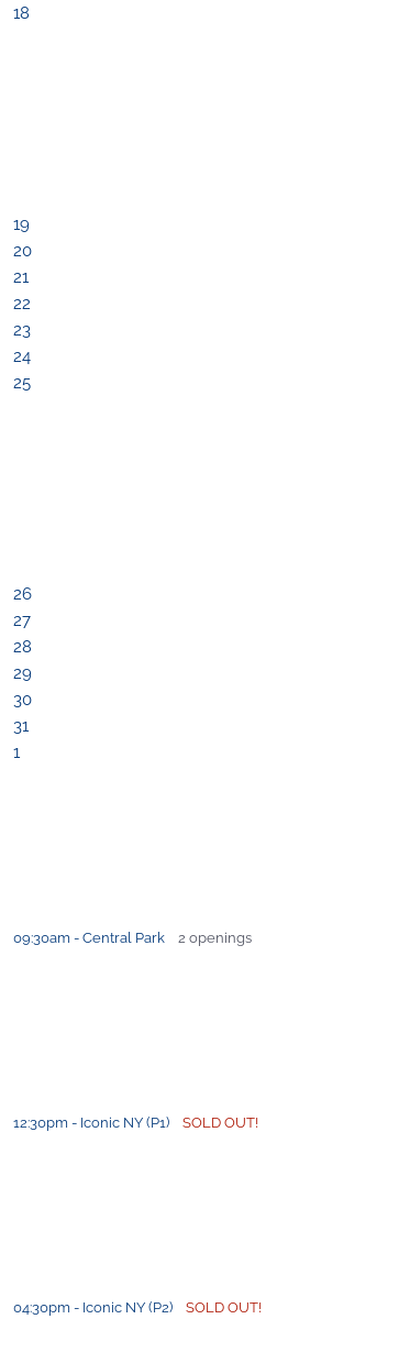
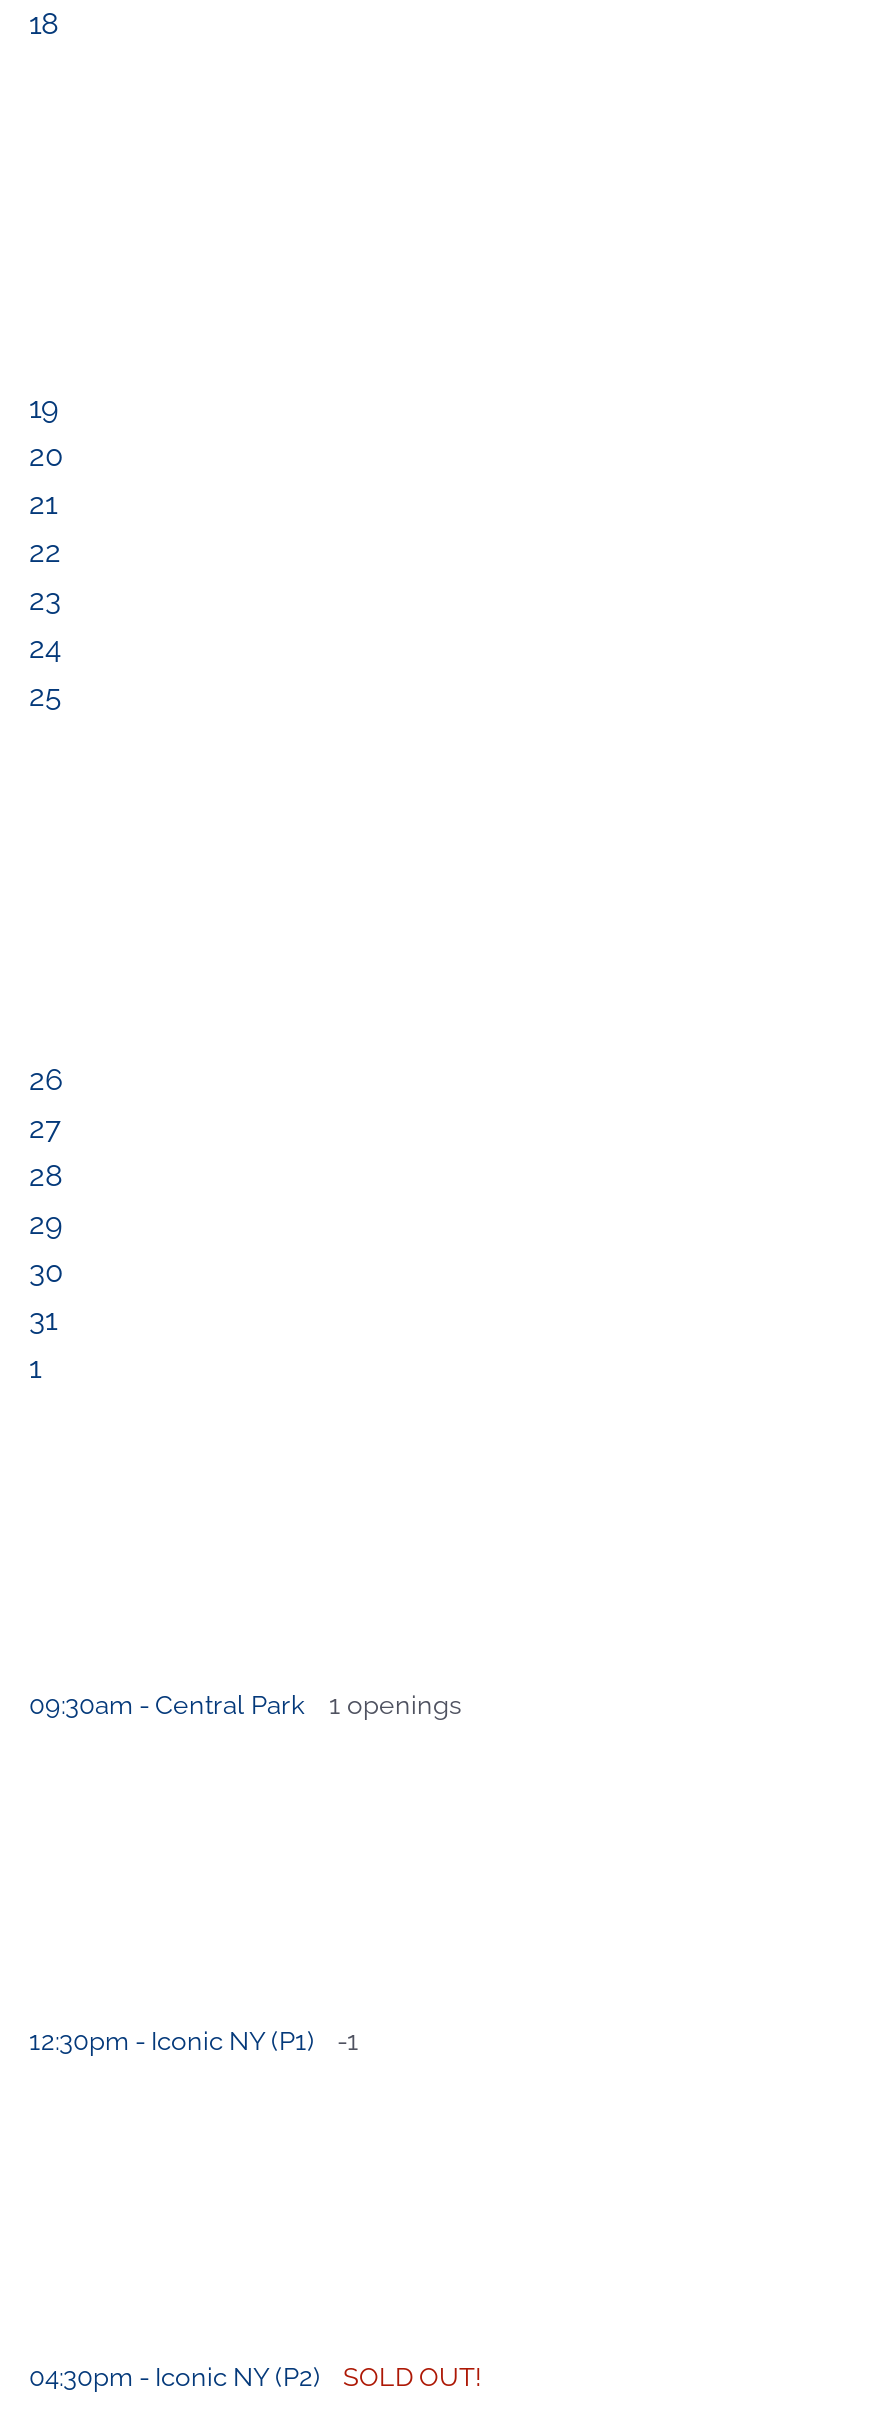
- 09:30am - Central Park 2 openings
+ 09:30am - Central Park 1 openings

- 12:30pm - Iconic NY (P1) SOLD OUT!
+ 12:30pm - Iconic NY (P1) -1
